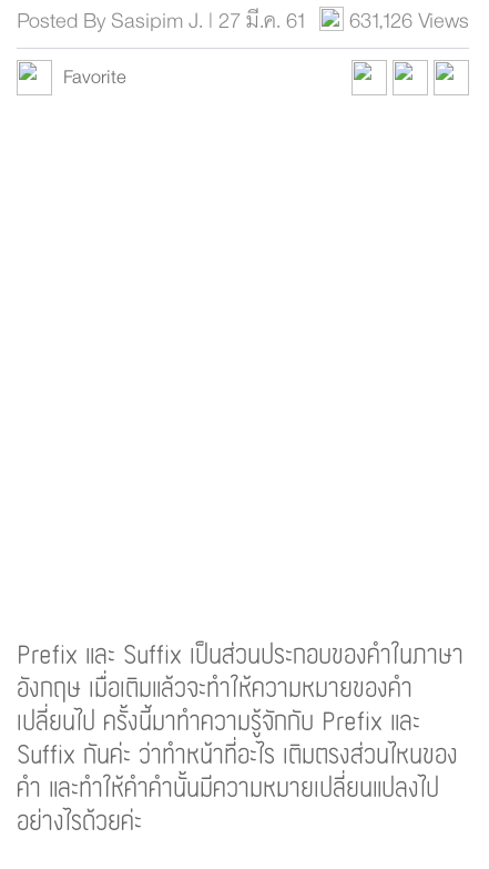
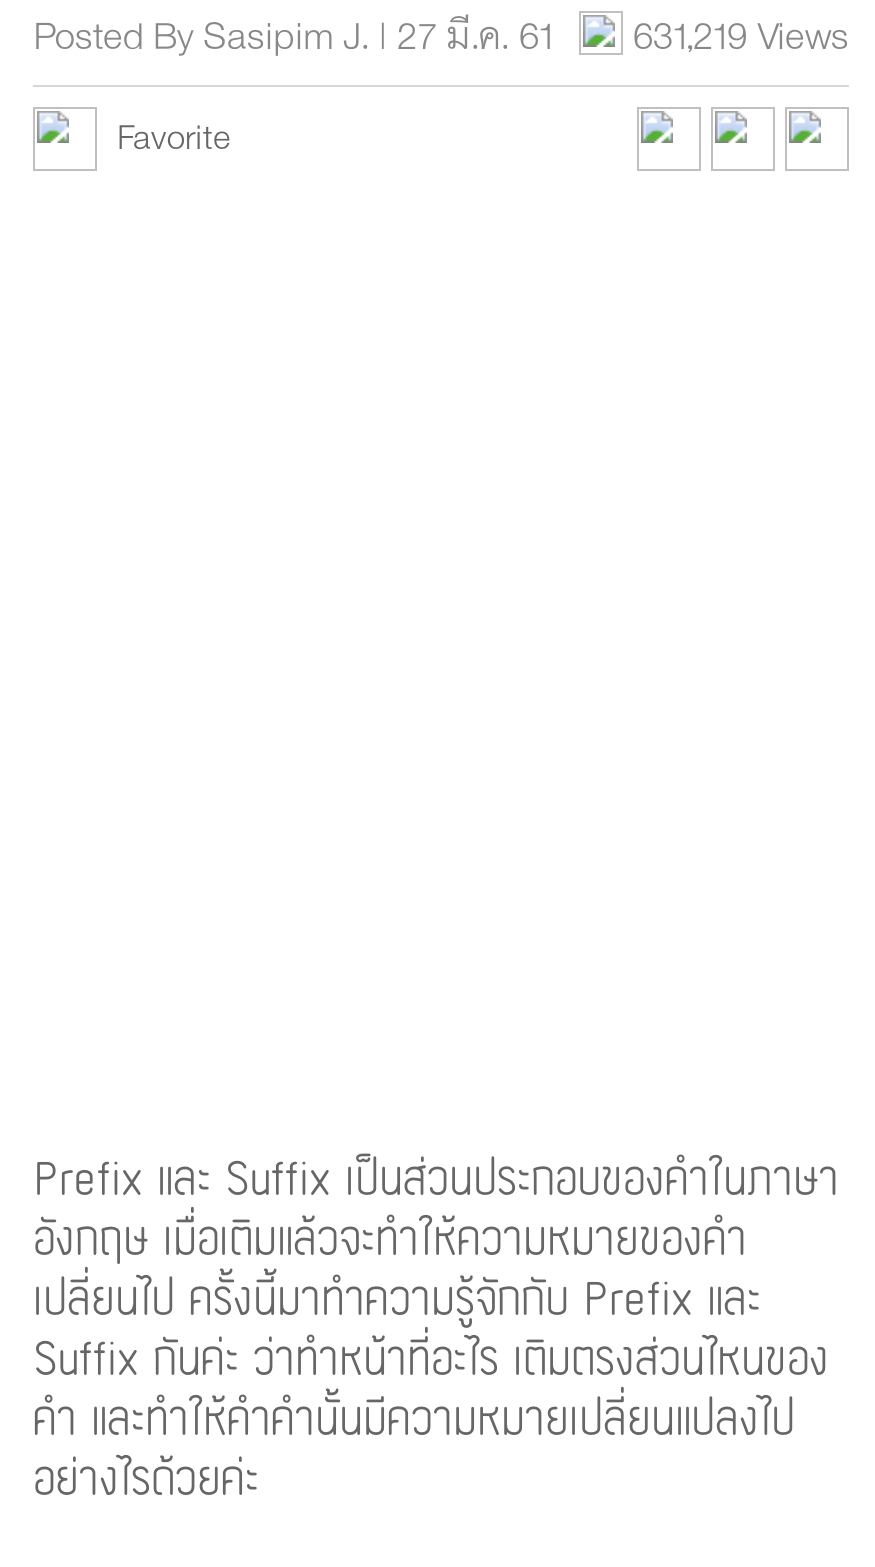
- 631,126 Views
+ 631,219 Views
